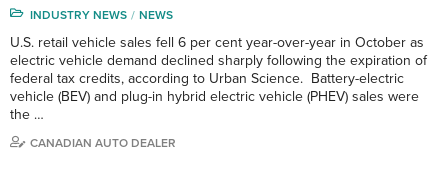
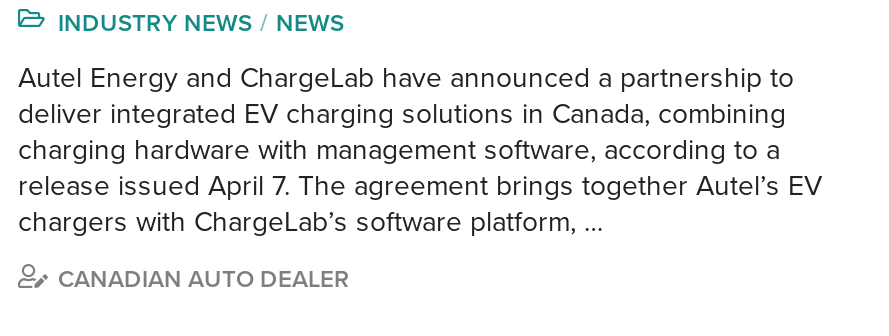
- U.S. retail vehicle sales fell 6 per cent year-over-year in October as
- electric vehicle demand declined sharply following the expiration of
- federal tax credits, according to Urban Science. Battery-electric
- vehicle (BEV) and plug-in hybrid electric vehicle (PHEV) sales were
- the …
+ Autel Energy and ChargeLab have announced a partnership to
+ deliver integrated EV charging solutions in Canada, combining
+ charging hardware with management software, according to a
+ release issued April 7. The agreement brings together Autel’s EV
+ chargers with ChargeLab’s software platform, …
